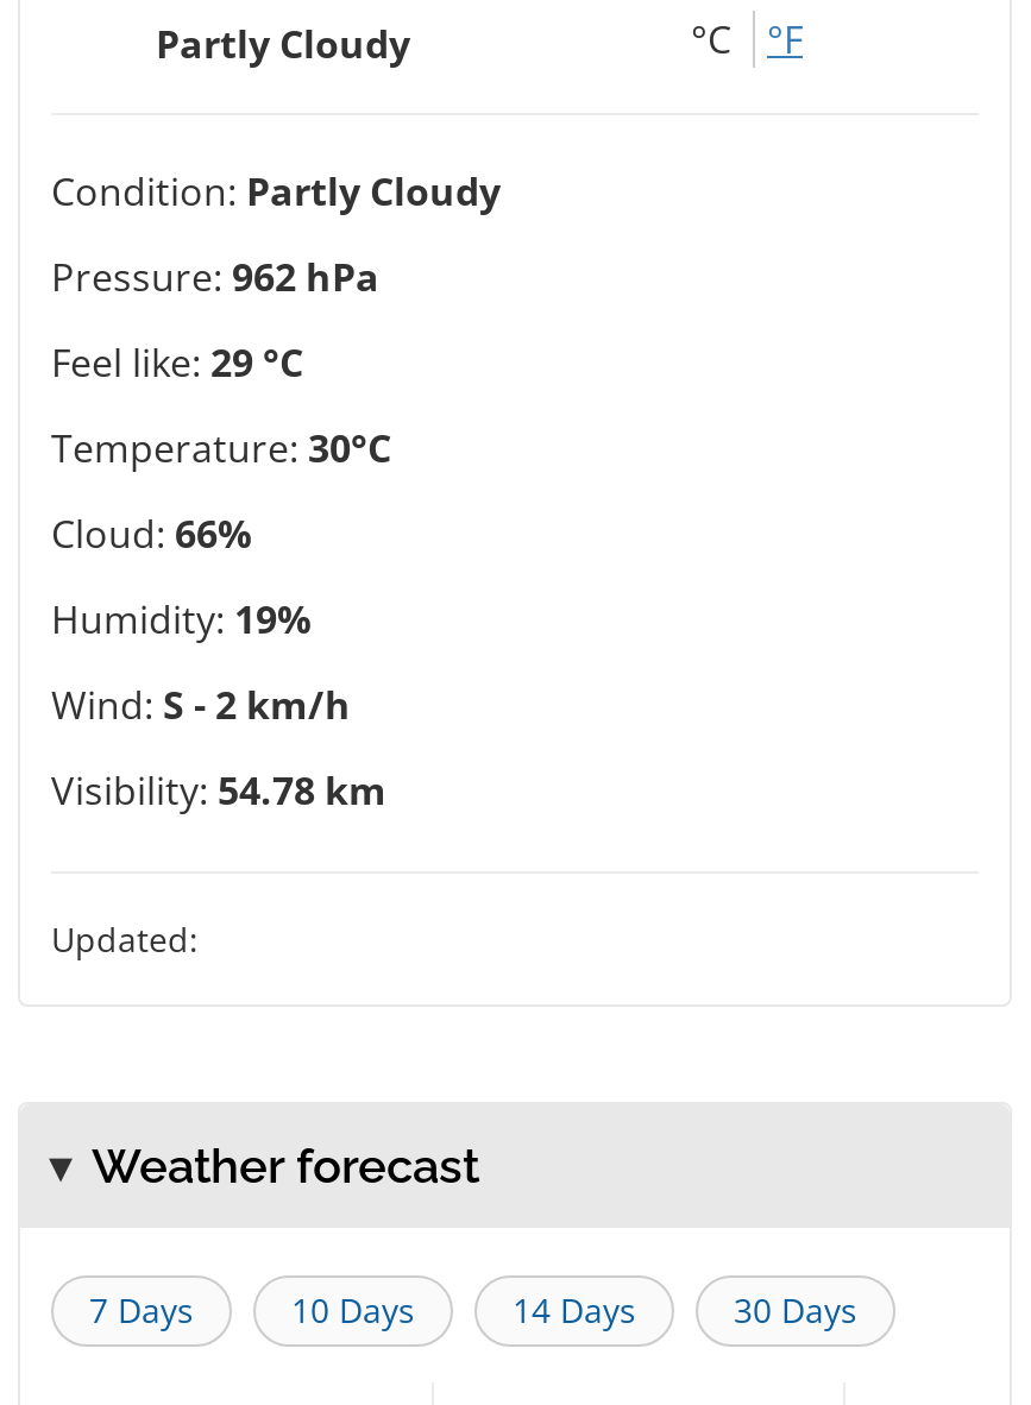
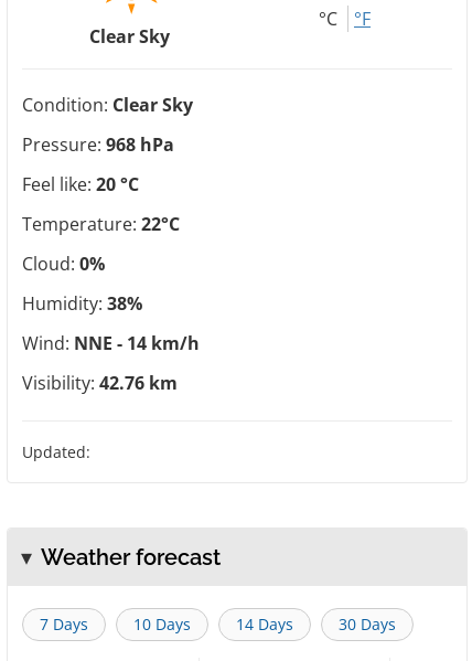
- Partly Cloudy
+ Clear Sky

- Condition: Partly Cloudy
+ Condition: Clear Sky

- Pressure: 962 hPa
+ Pressure: 968 hPa

- Feel like: 29 °C
+ Feel like: 20 °C

- Temperature: 30°C
+ Temperature: 22°C

- Cloud: 66%
+ Cloud: 0%

- Humidity: 19%
+ Humidity: 38%

- Wind: S - 2 km/h
+ Wind: NNE - 14 km/h

- Visibility: 54.78 km
+ Visibility: 42.76 km
